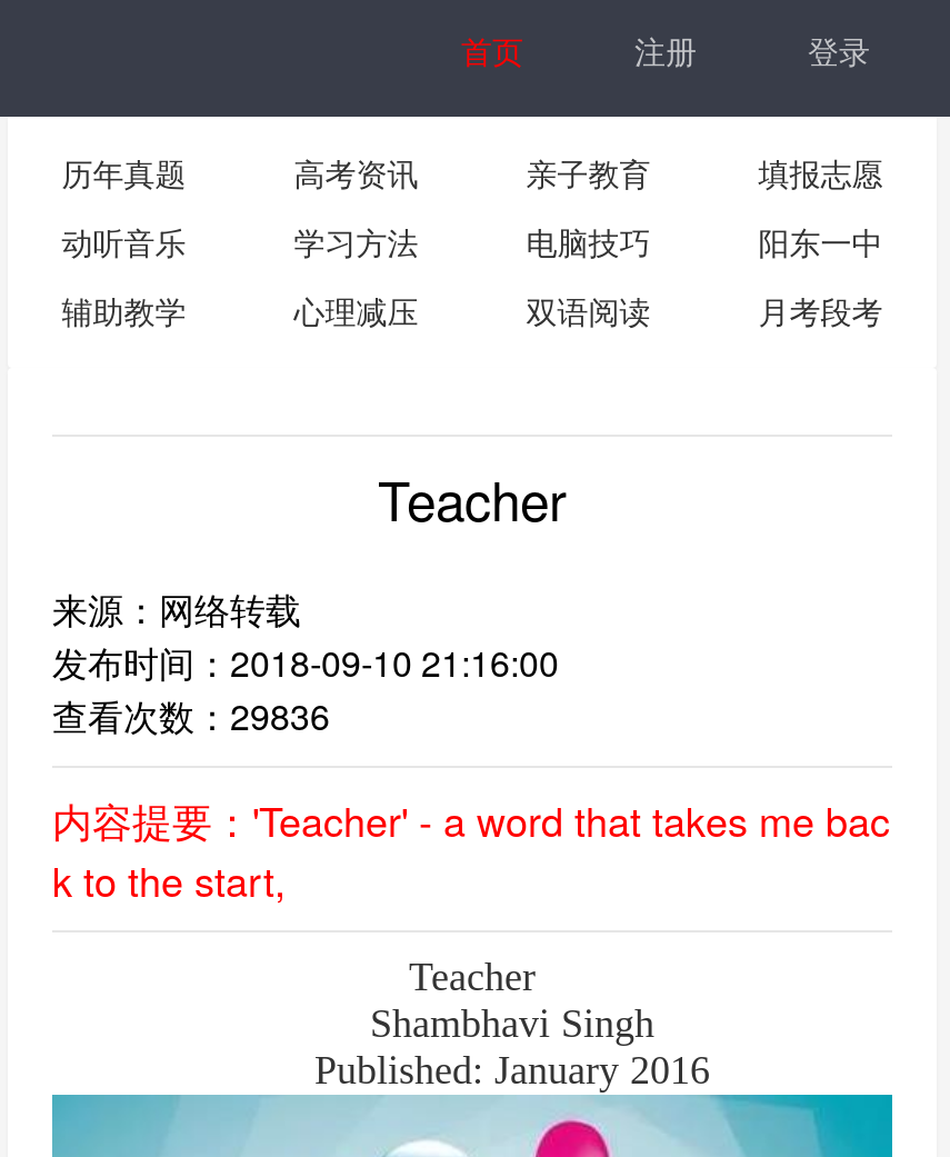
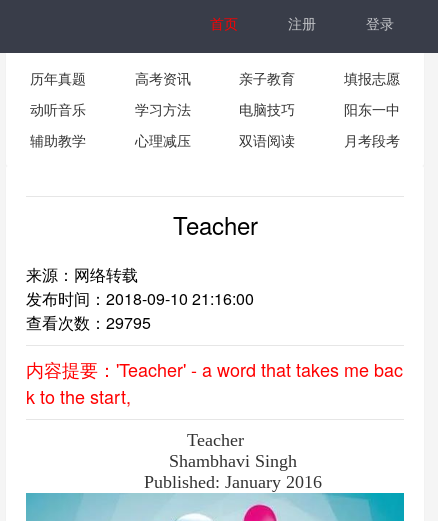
- 查看次数：29836
+ 查看次数：29795
